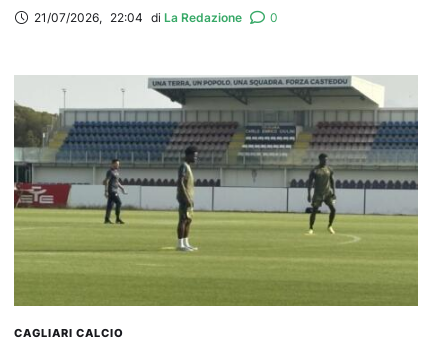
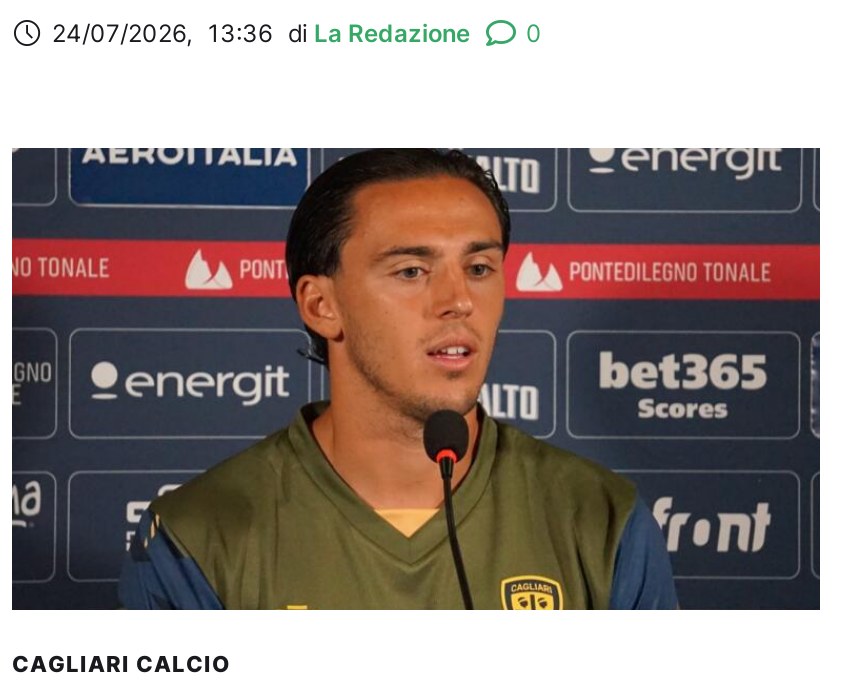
- 21/07/2026, 22:04 di La Redazione
+ 24/07/2026, 13:36 di La Redazione

- [image]
+ [image]
